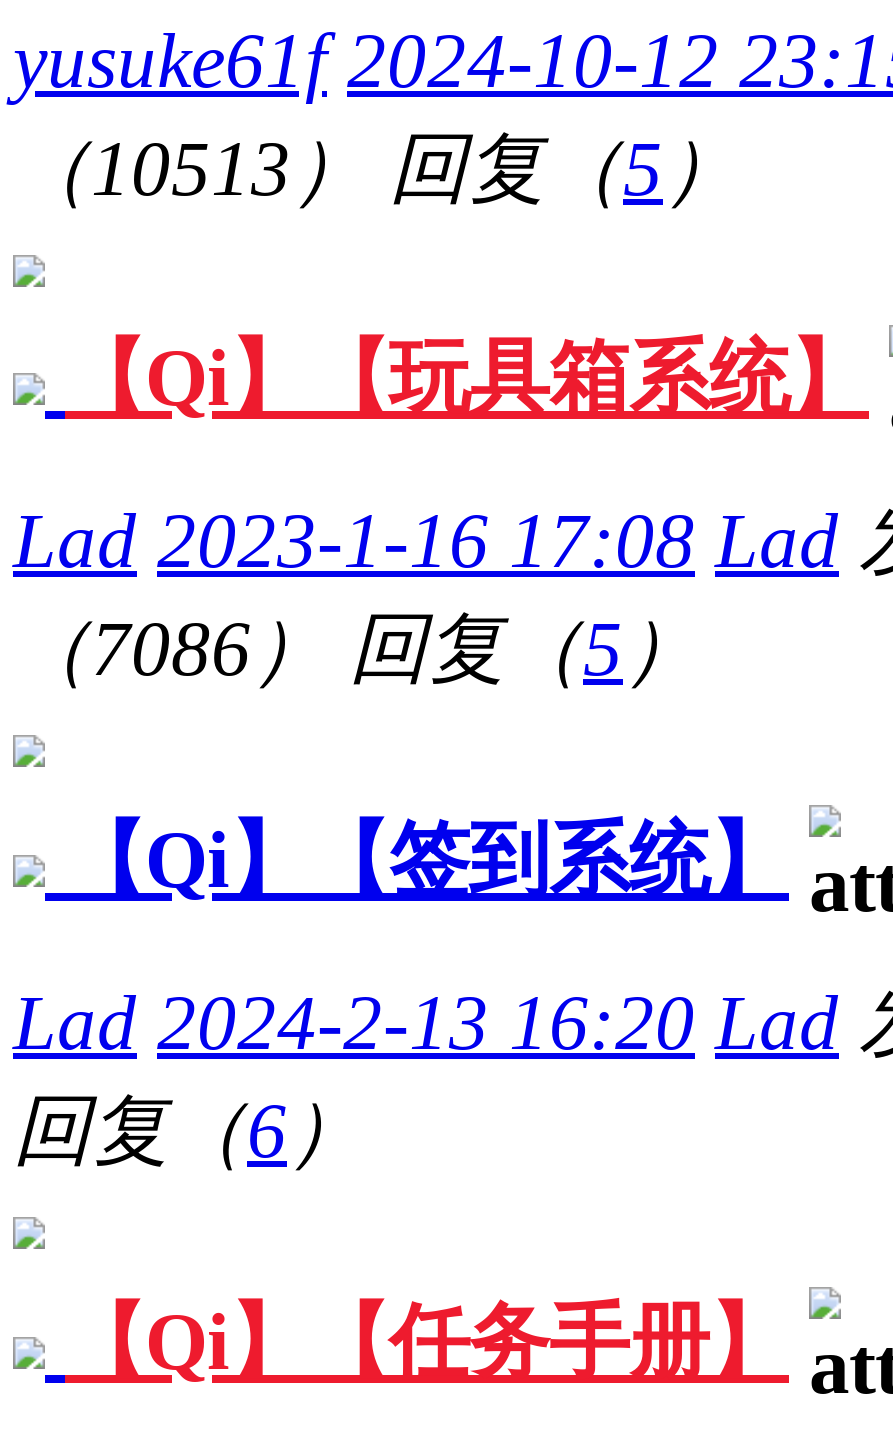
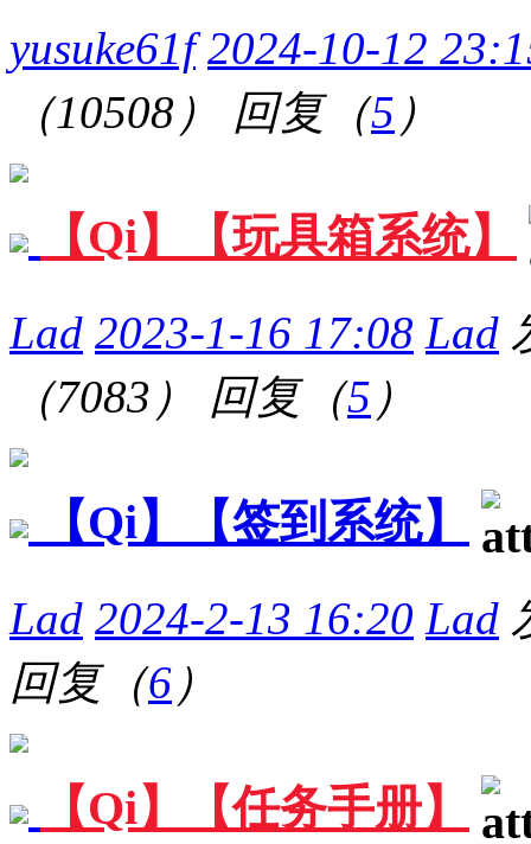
- （10513） 回复（5）
+ （10508） 回复（5）

- （7086） 回复（5）
+ （7083） 回复（5）
